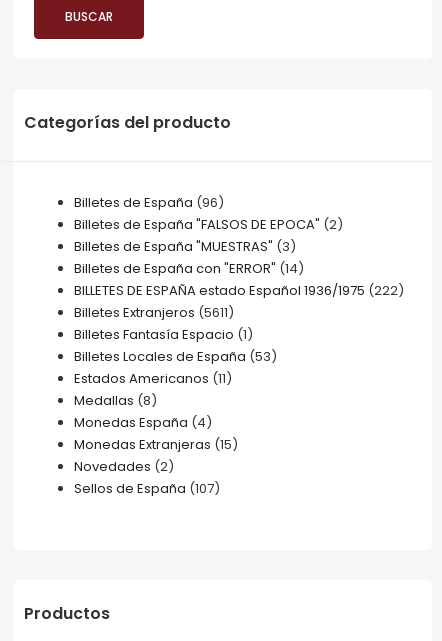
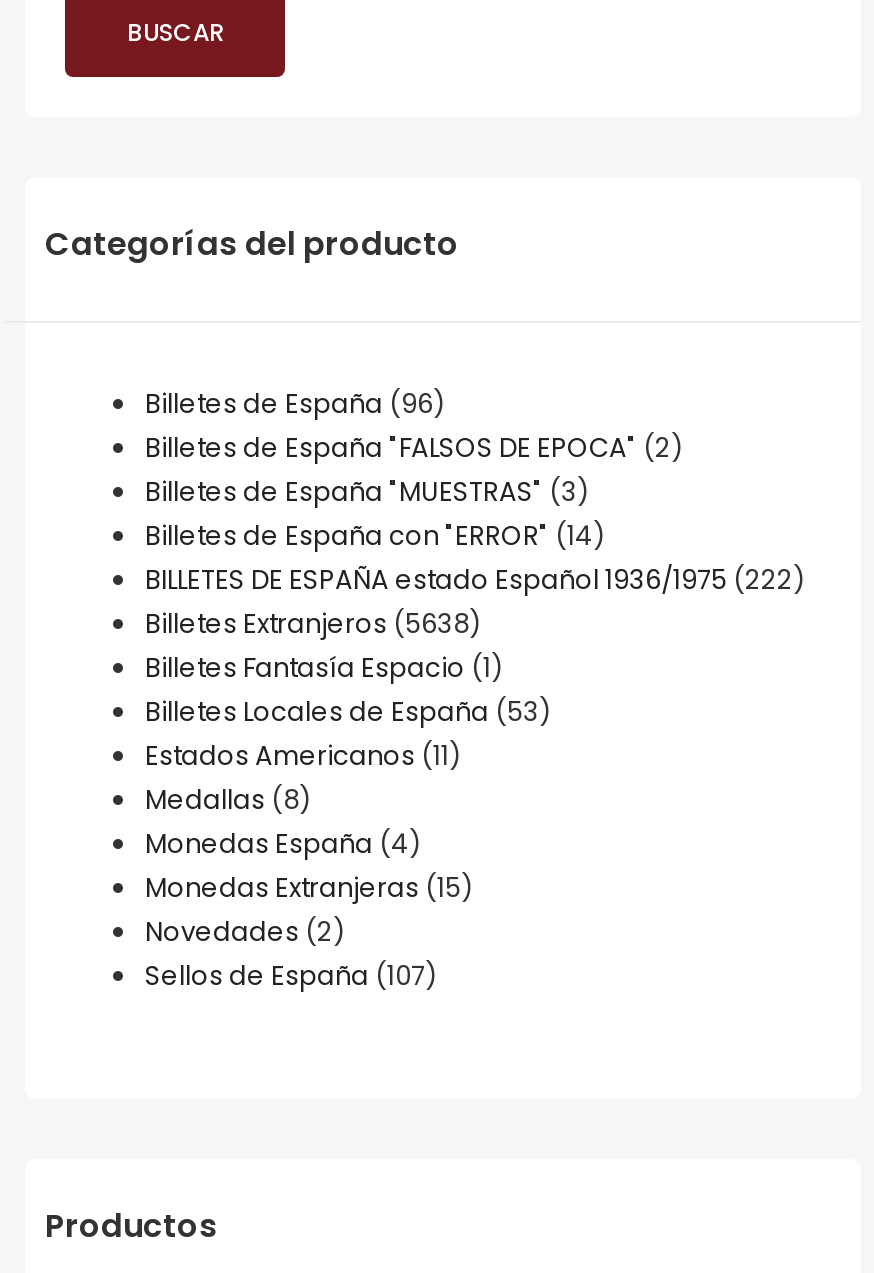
- Billetes Extranjeros (5611)
+ Billetes Extranjeros (5638)
